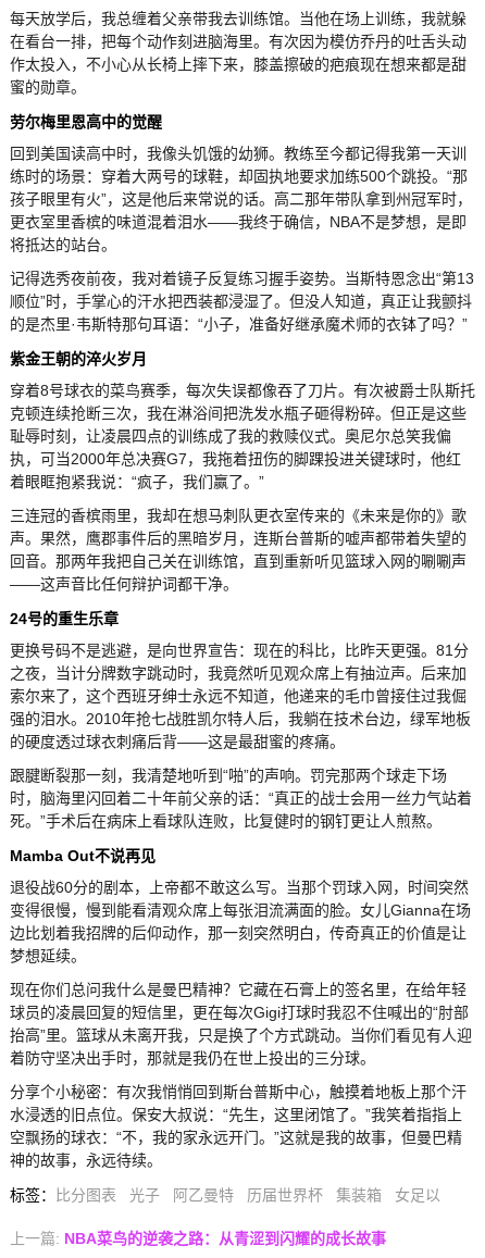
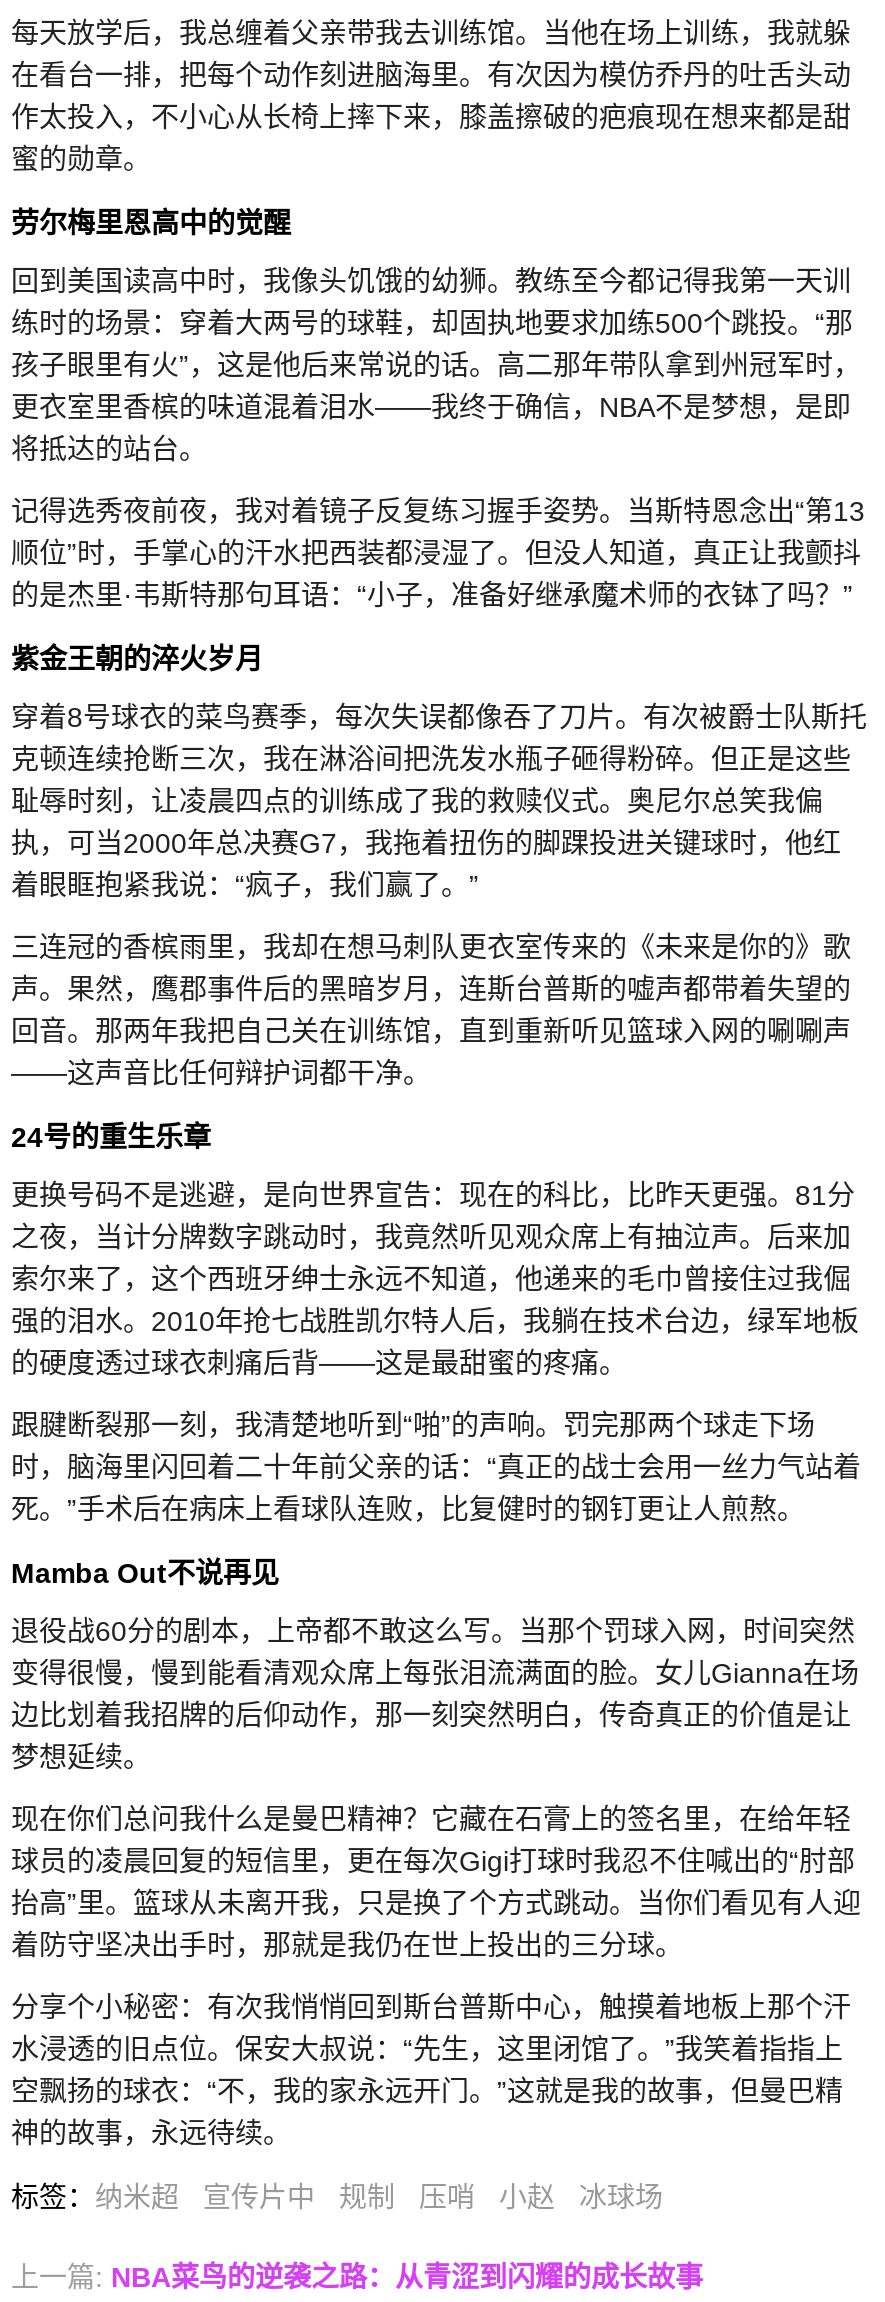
- 标签：比分图表
- 光子
- 阿乙曼特
- 历届世界杯
- 集装箱
- 女足以
+ 标签：纳米超
+ 宣传片中
+ 规制
+ 压哨
+ 小赵
+ 冰球场
